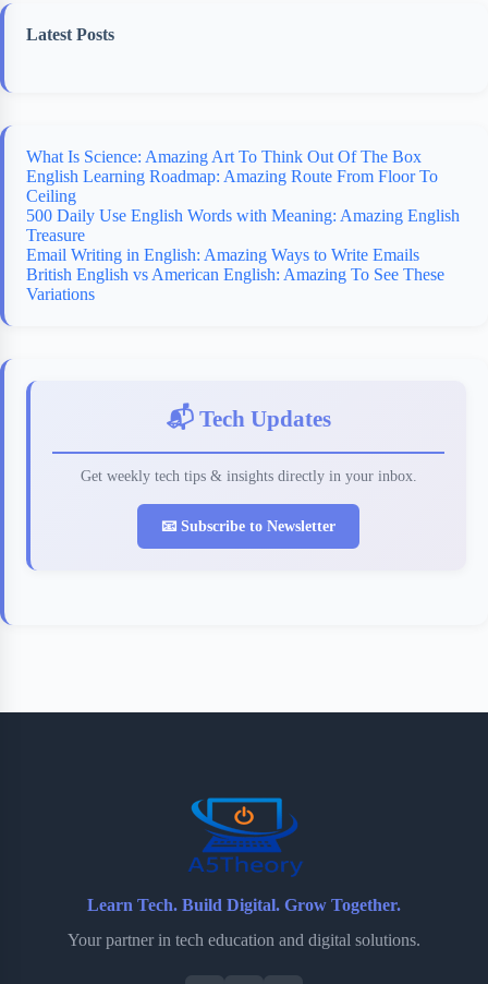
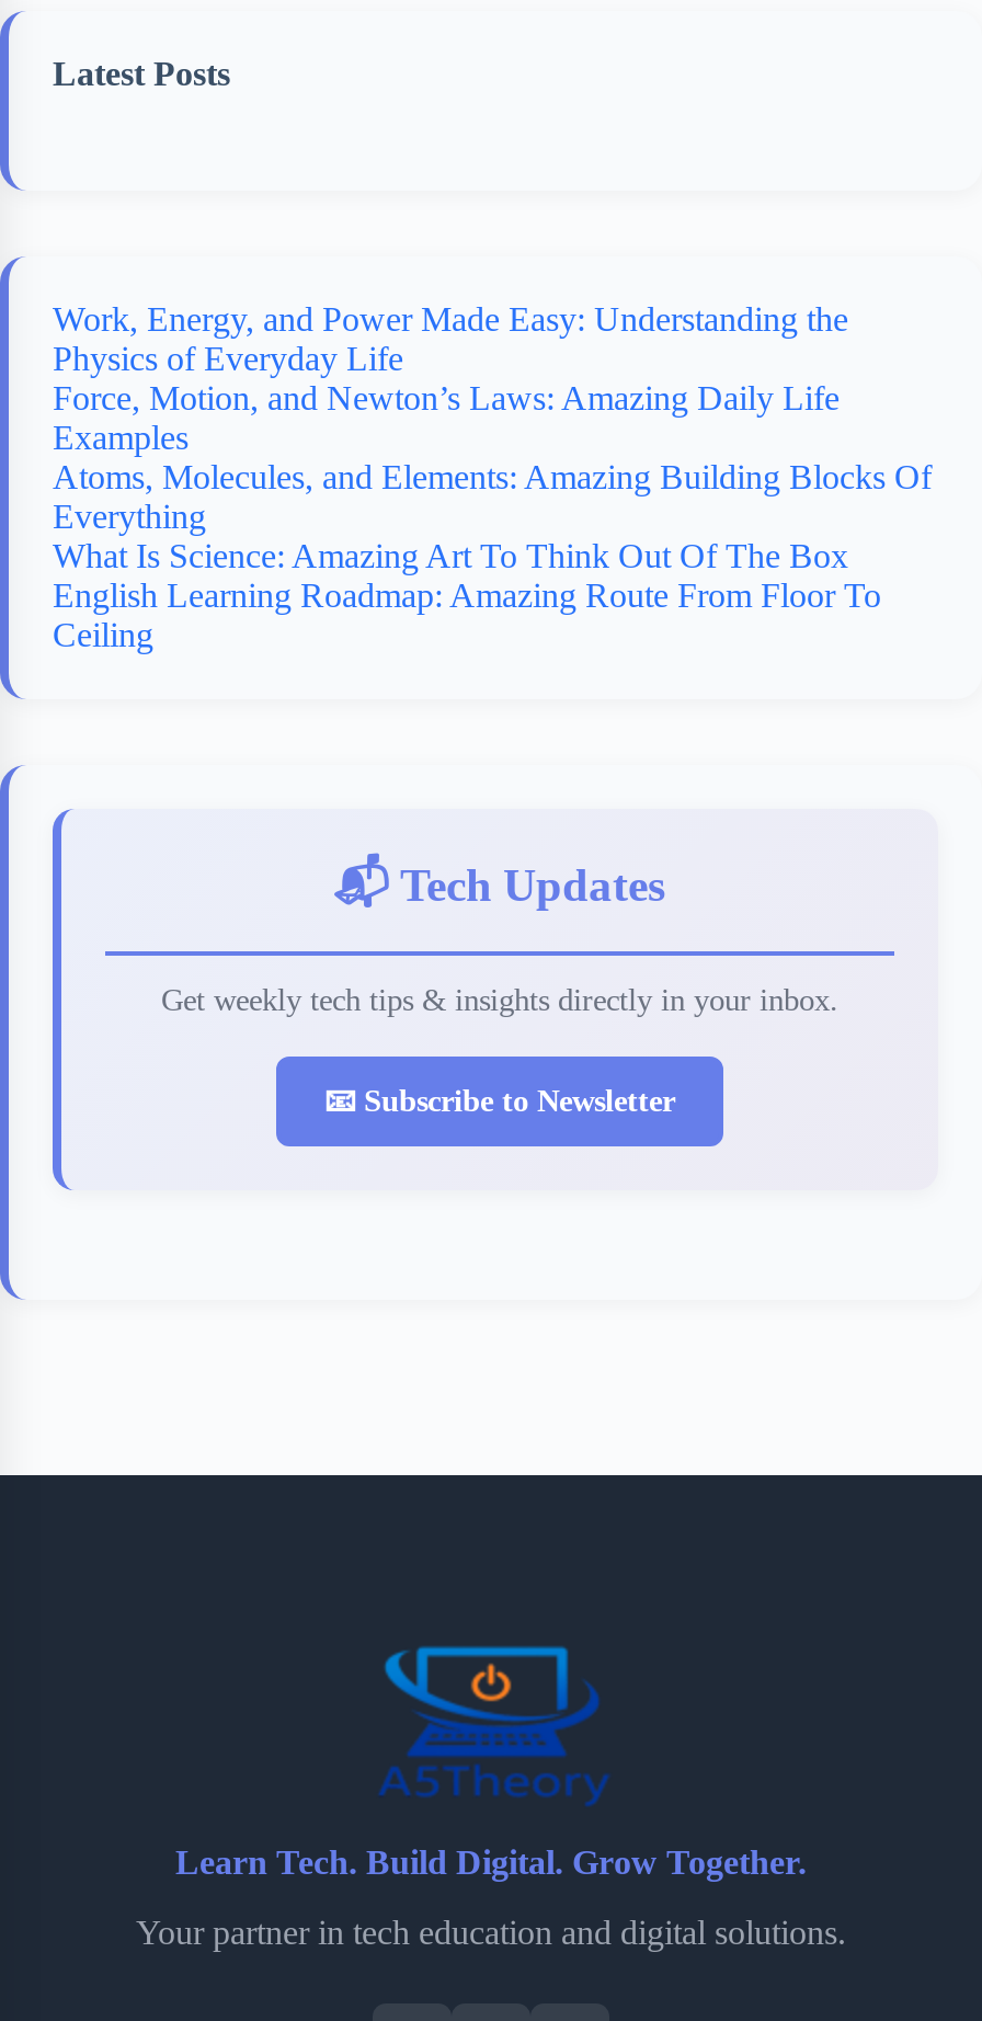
+ Work, Energy, and Power Made Easy: Understanding the
+ Physics of Everyday Life
+ Force, Motion, and Newton’s Laws: Amazing Daily Life
+ Examples
+ Atoms, Molecules, and Elements: Amazing Building Blocks Of
+ Everything

moved down: What Is Science: Amazing Art To Think Out Of The Box | English Learning Roadmap: Amazing Route From Floor To | Ceiling

- 500 Daily Use English Words with Meaning: Amazing English
- Treasure
- Email Writing in English: Amazing Ways to Write Emails
- British English vs American English: Amazing To See These
- Variations
